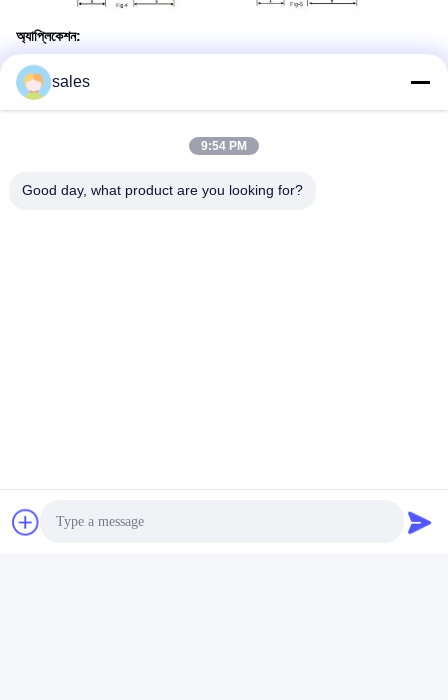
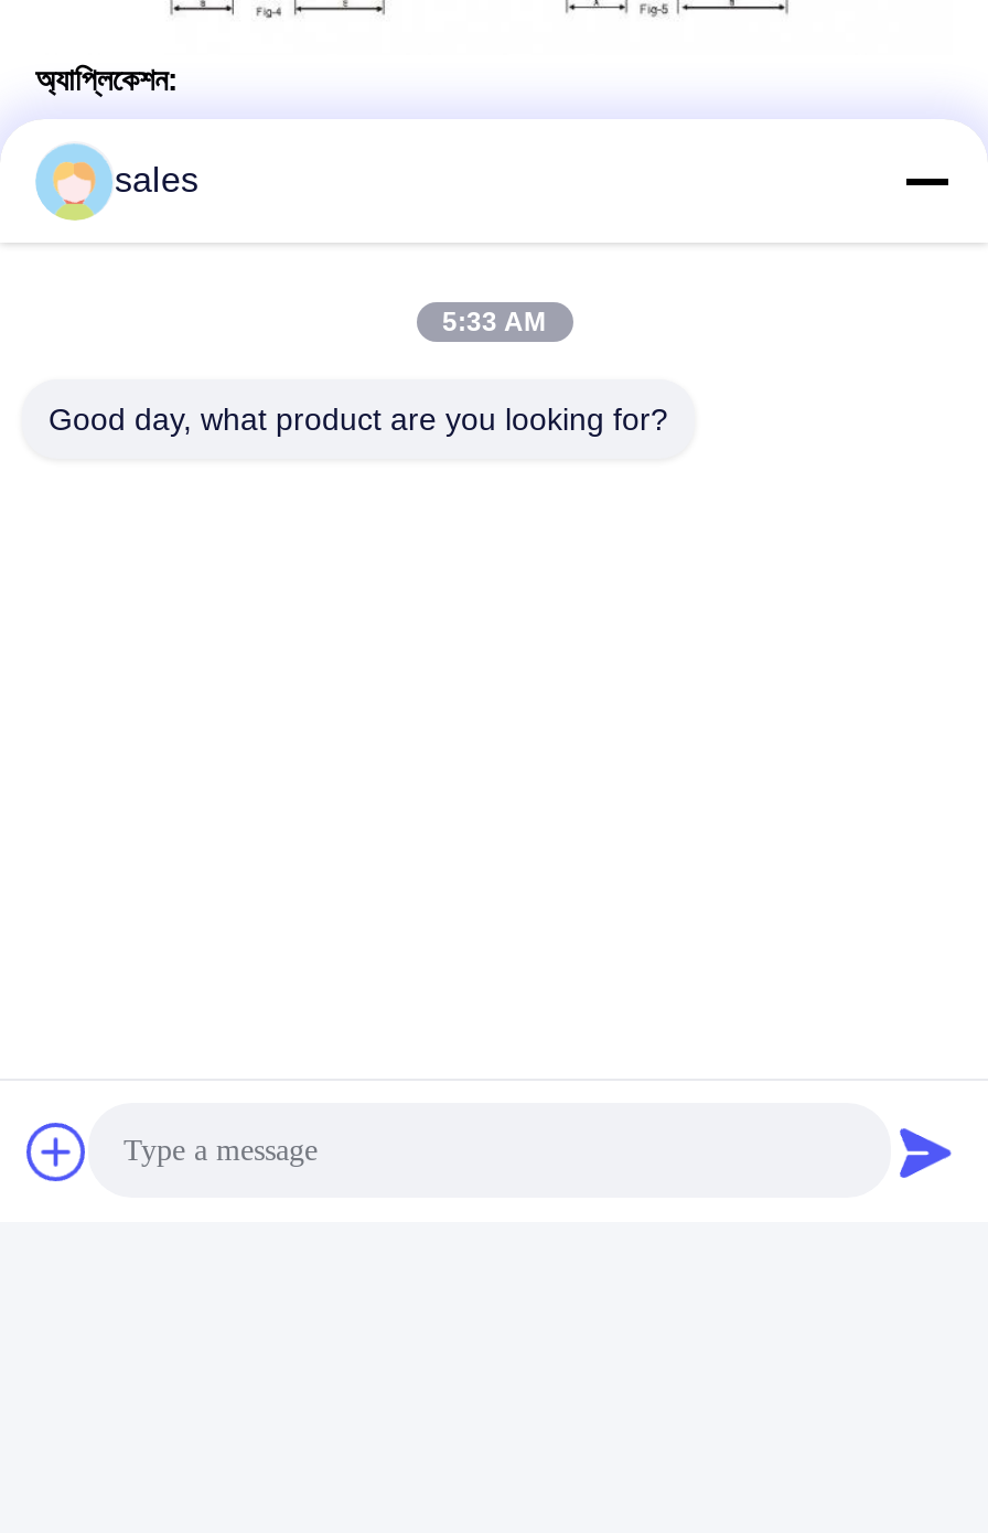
- 9:54 PM
+ 5:33 AM
